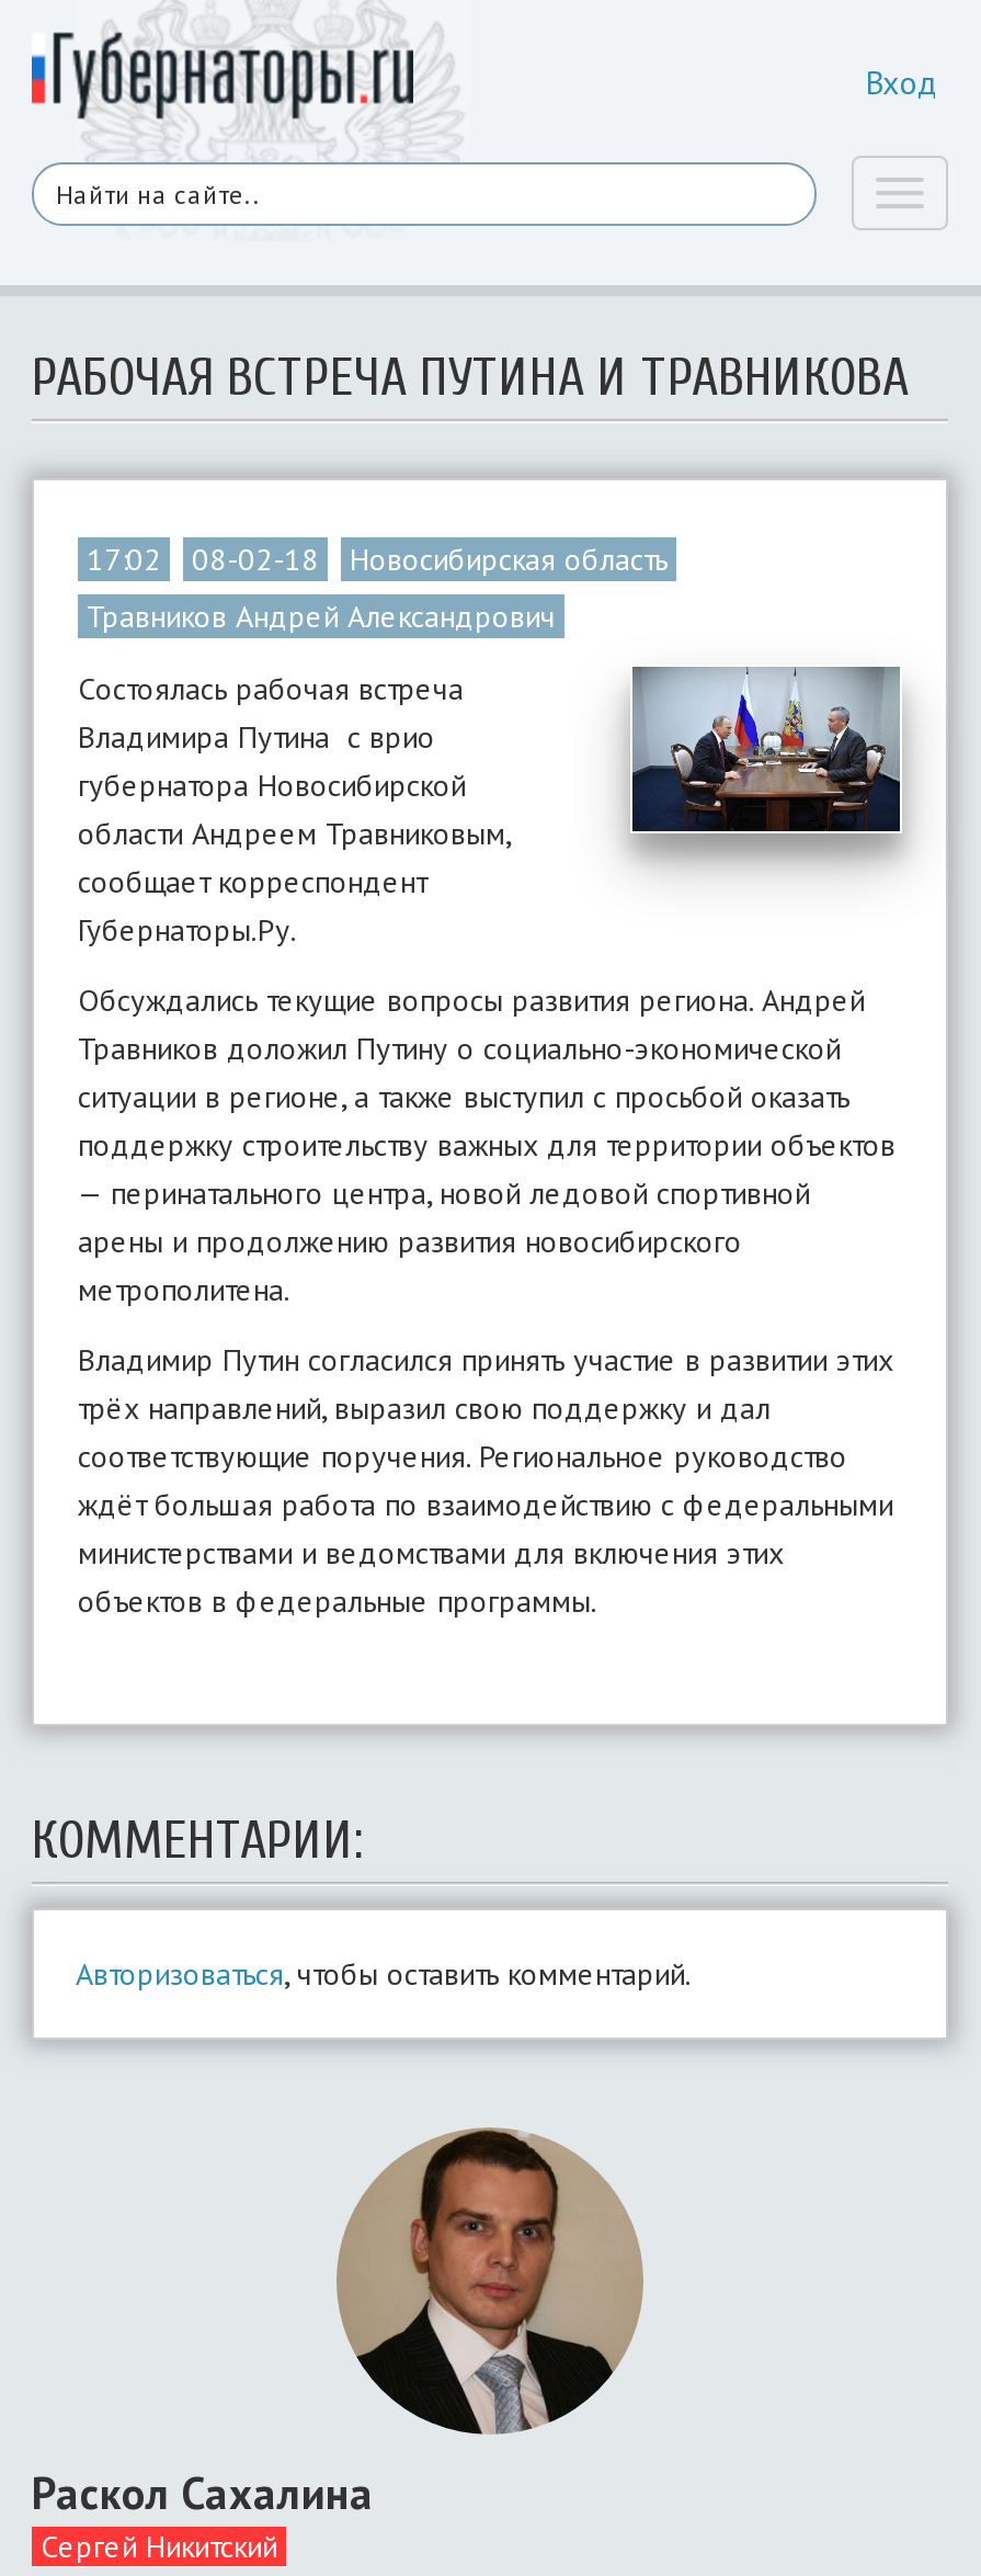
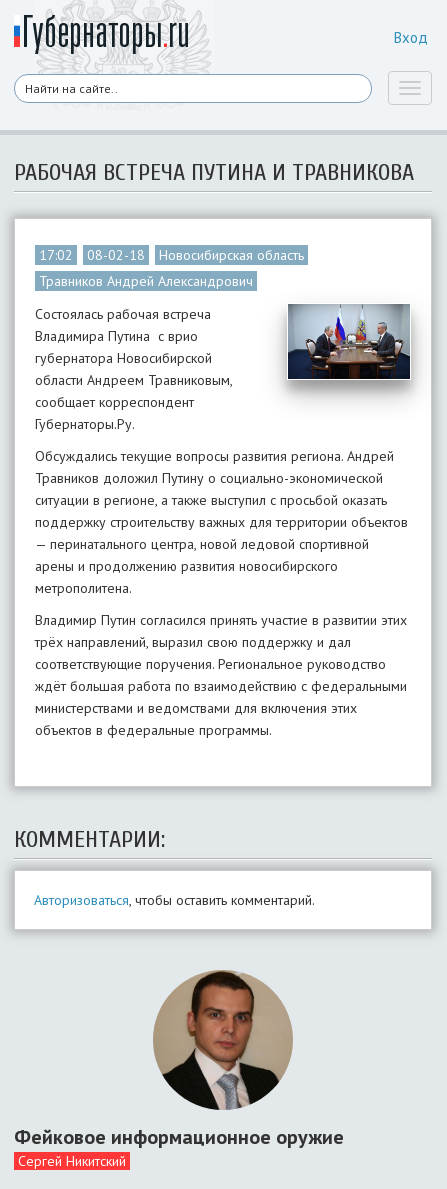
- Раскол Сахалина
+ Фейковое информационное оружие
